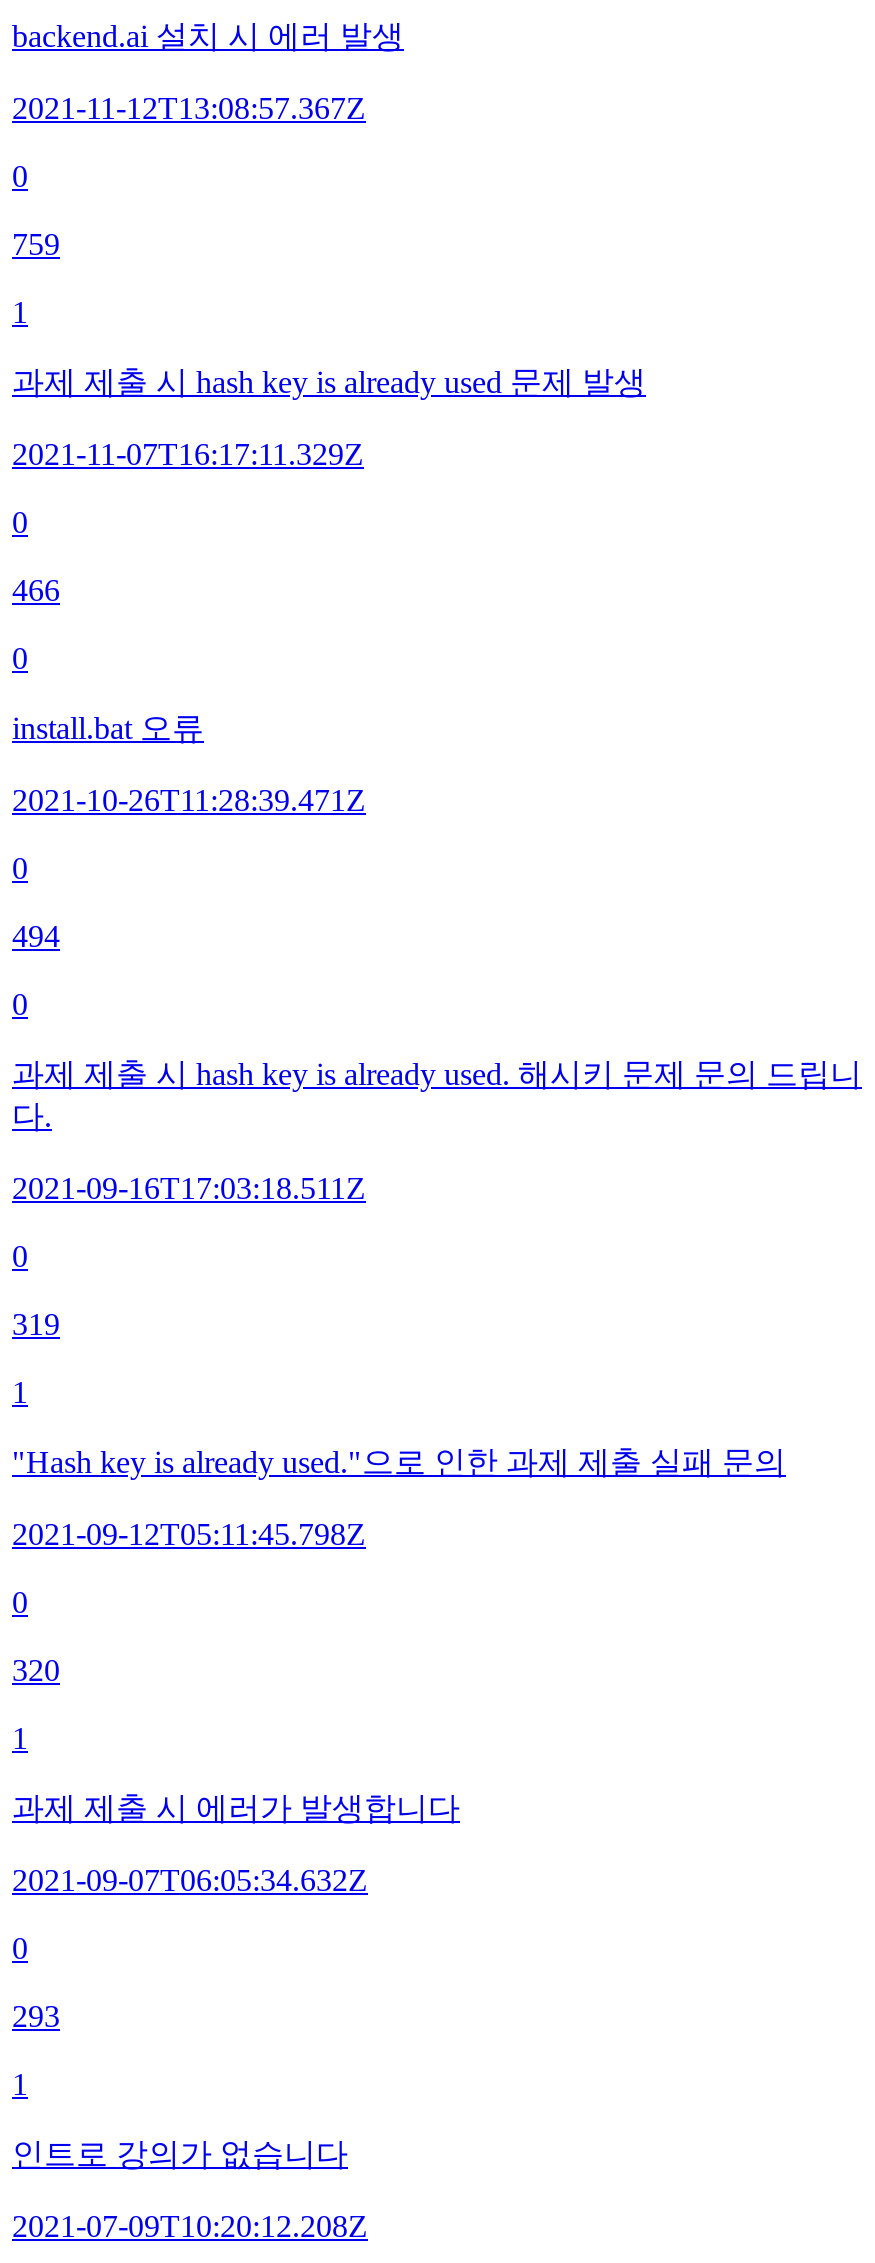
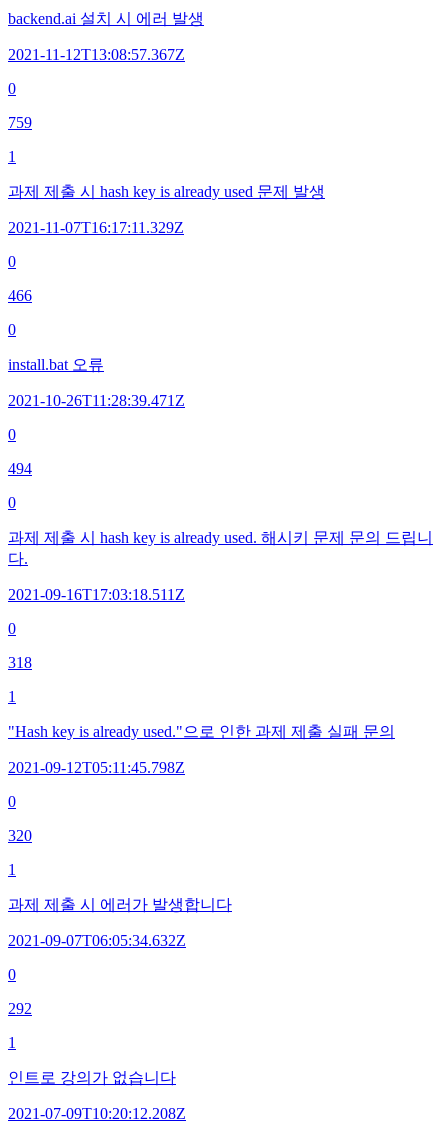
- 319
+ 318

- 293
+ 292
